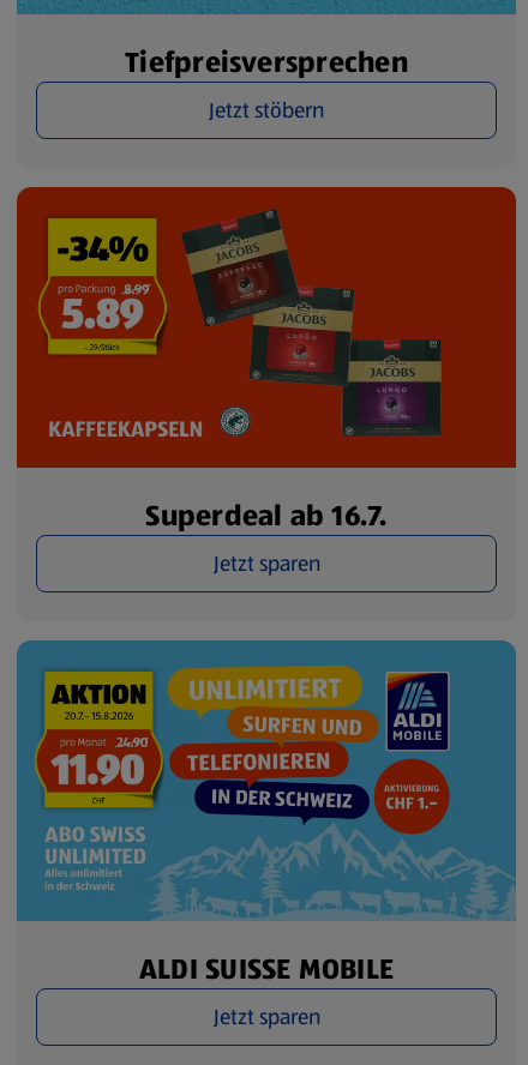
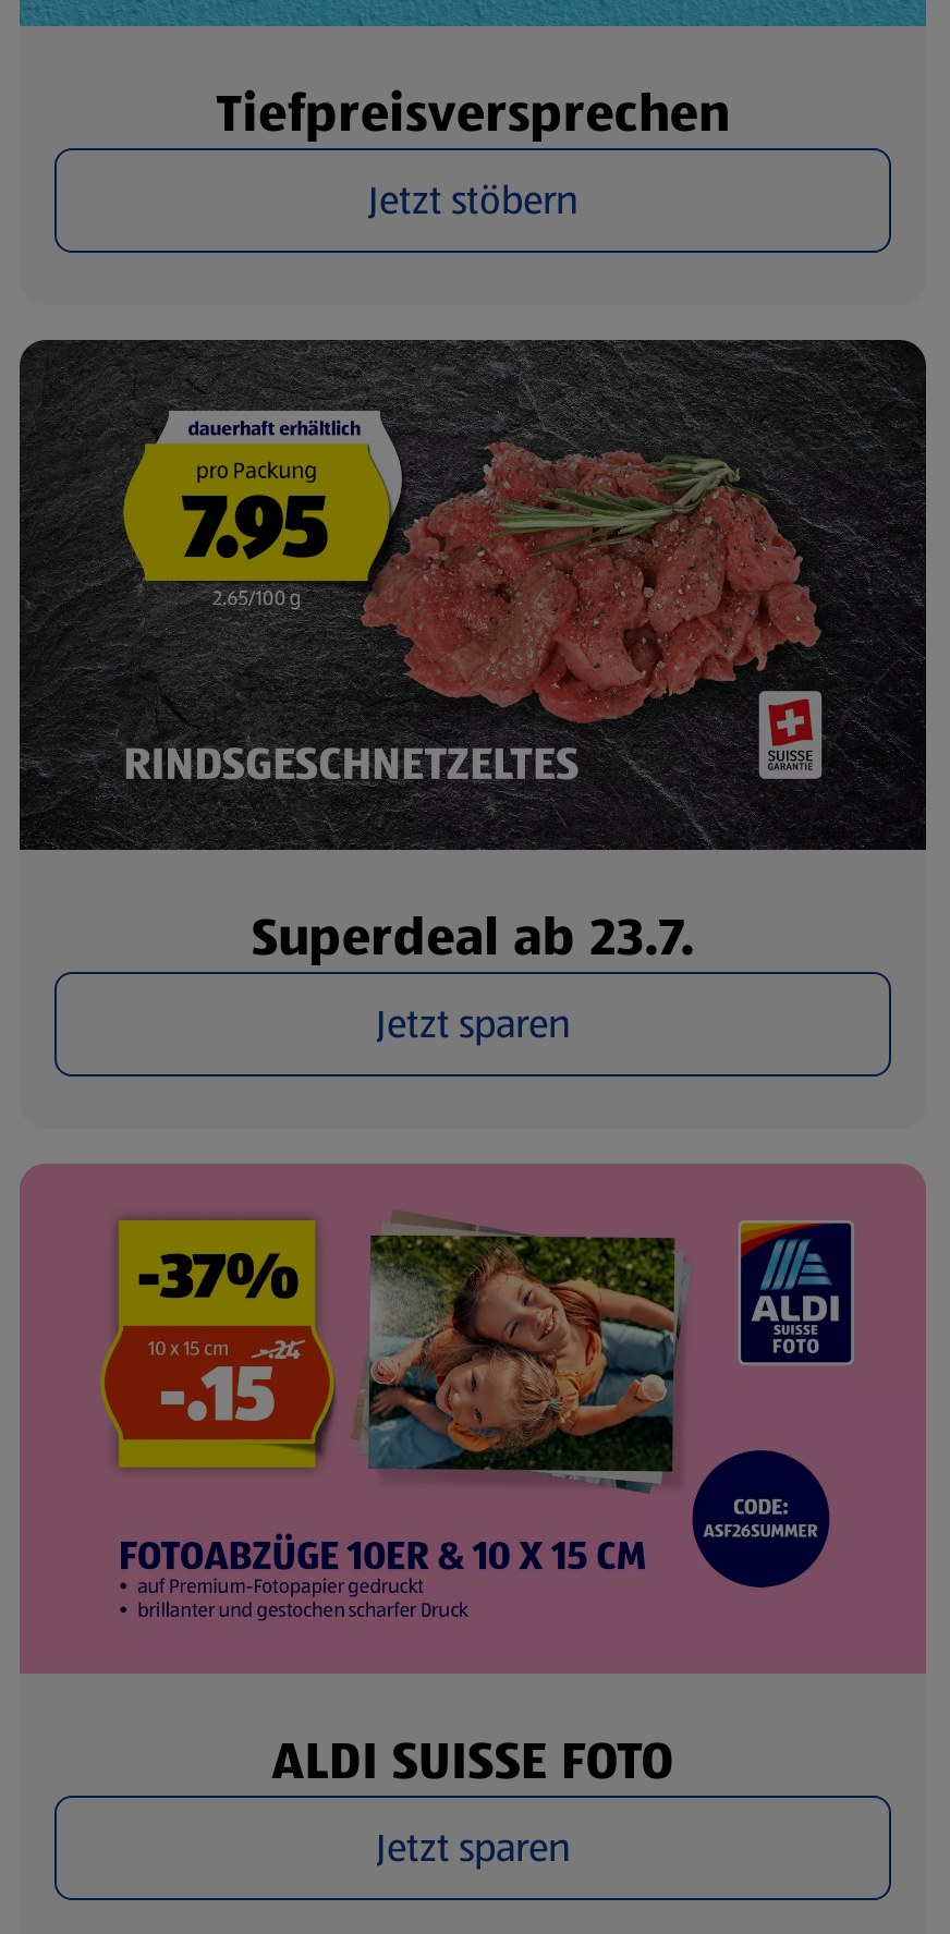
- [image]
- Superdeal ab 16.7.
+ [image]
+ Superdeal ab 23.7.

- [image]
- ALDI SUISSE MOBILE
+ [image]
+ ALDI SUISSE FOTO
